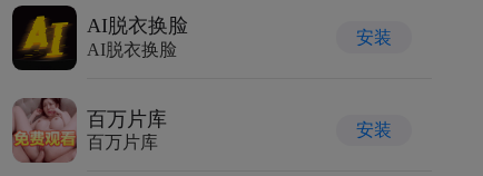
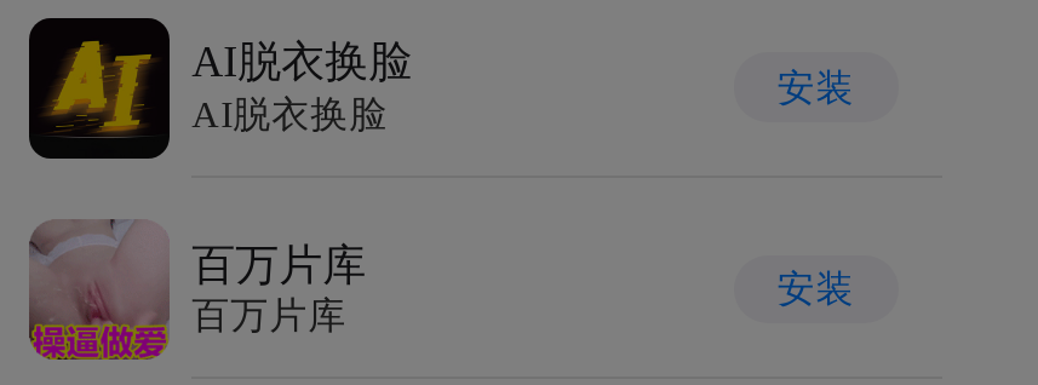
- [image]
+ [image]
